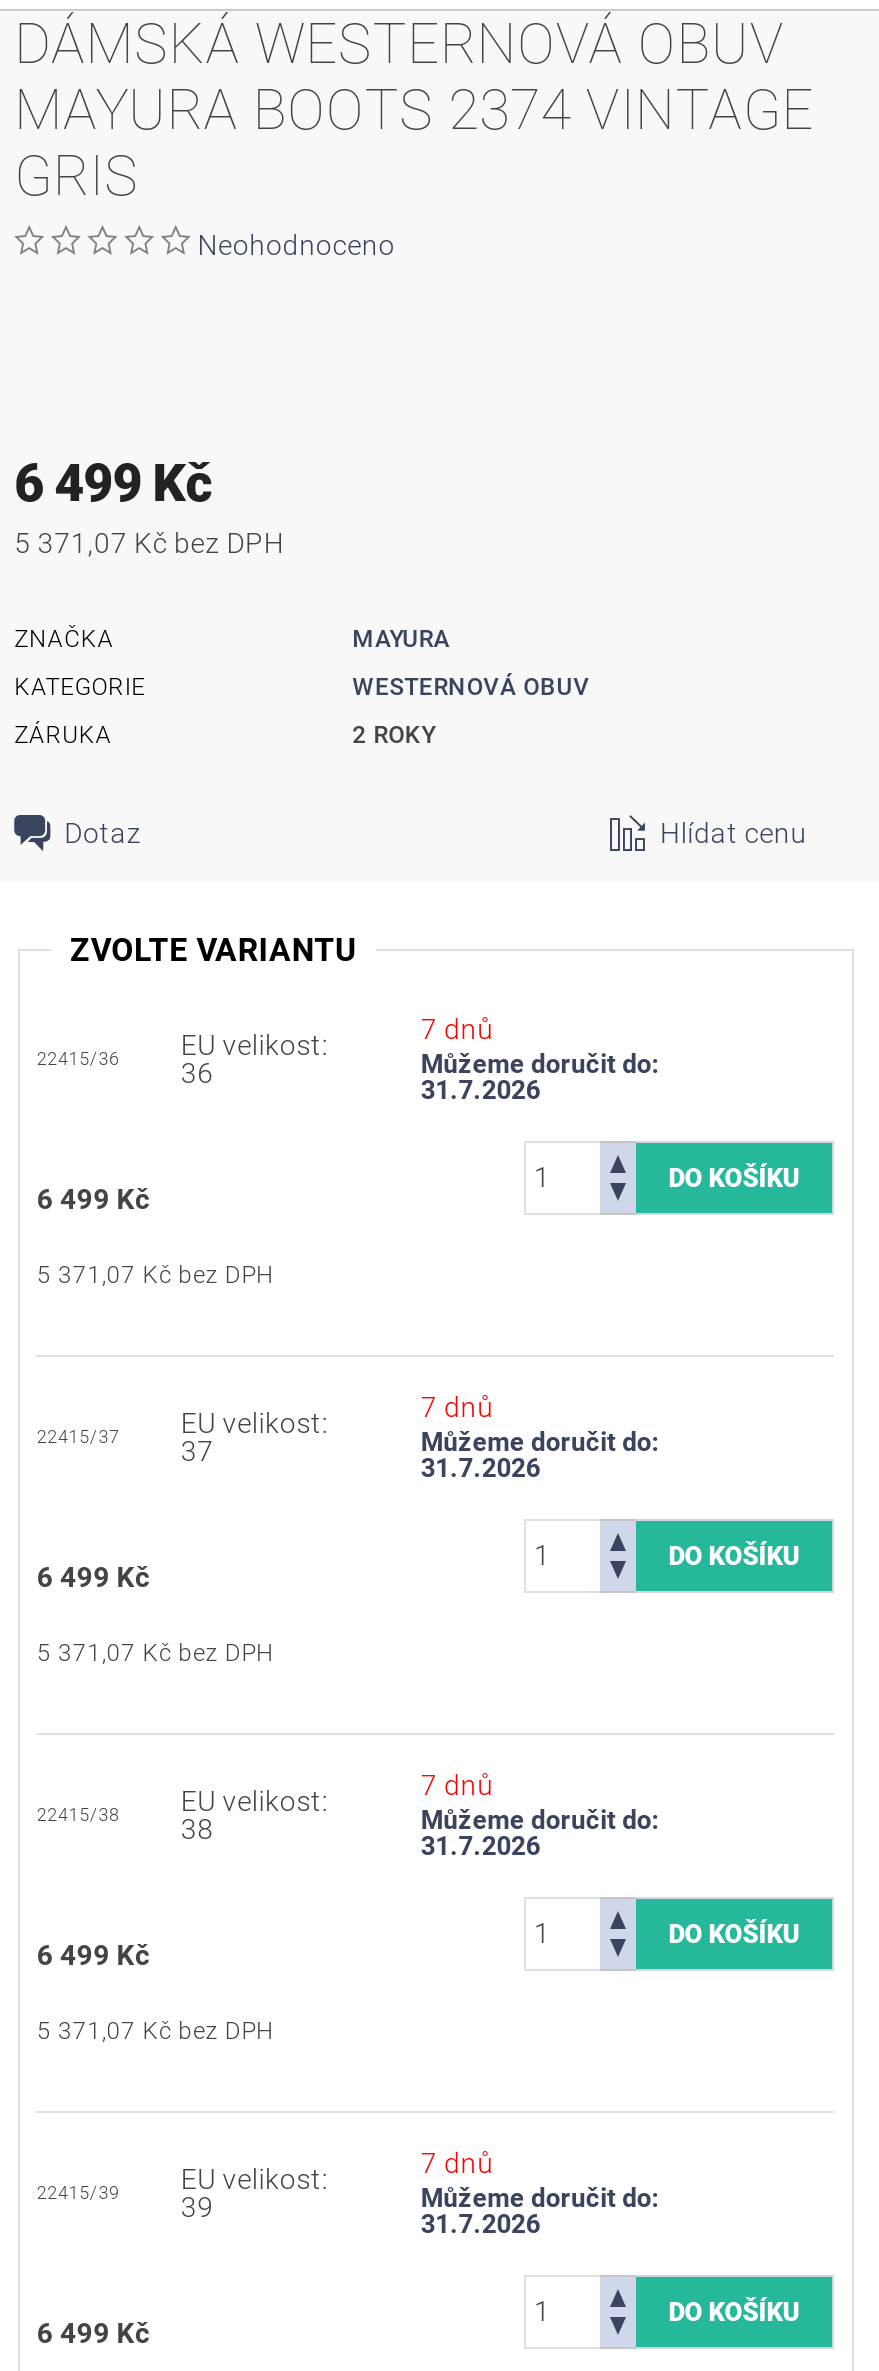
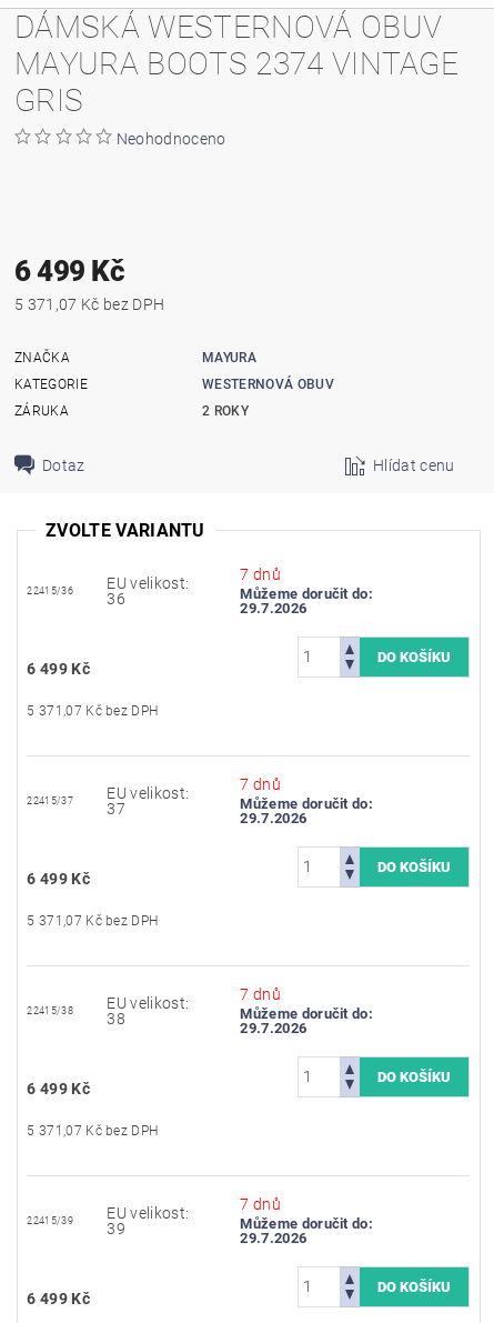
- 31.7.2026
+ 29.7.2026

- 31.7.2026
+ 29.7.2026

- 31.7.2026
+ 29.7.2026

- 31.7.2026
+ 29.7.2026
